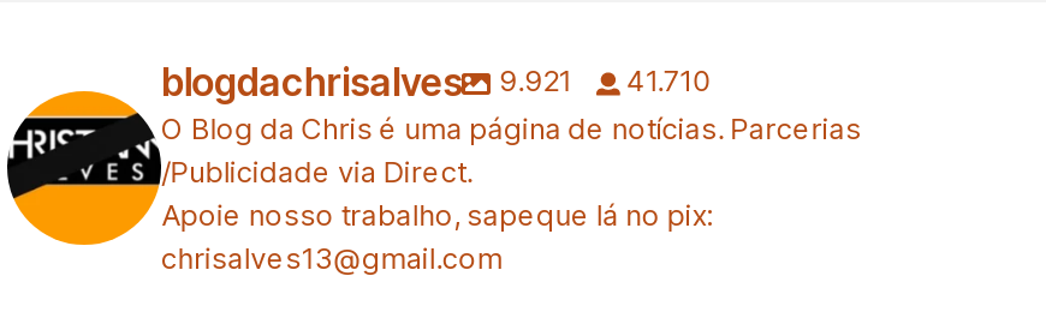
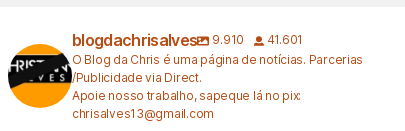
- 9.921
+ 9.910

- 41.710
+ 41.601
